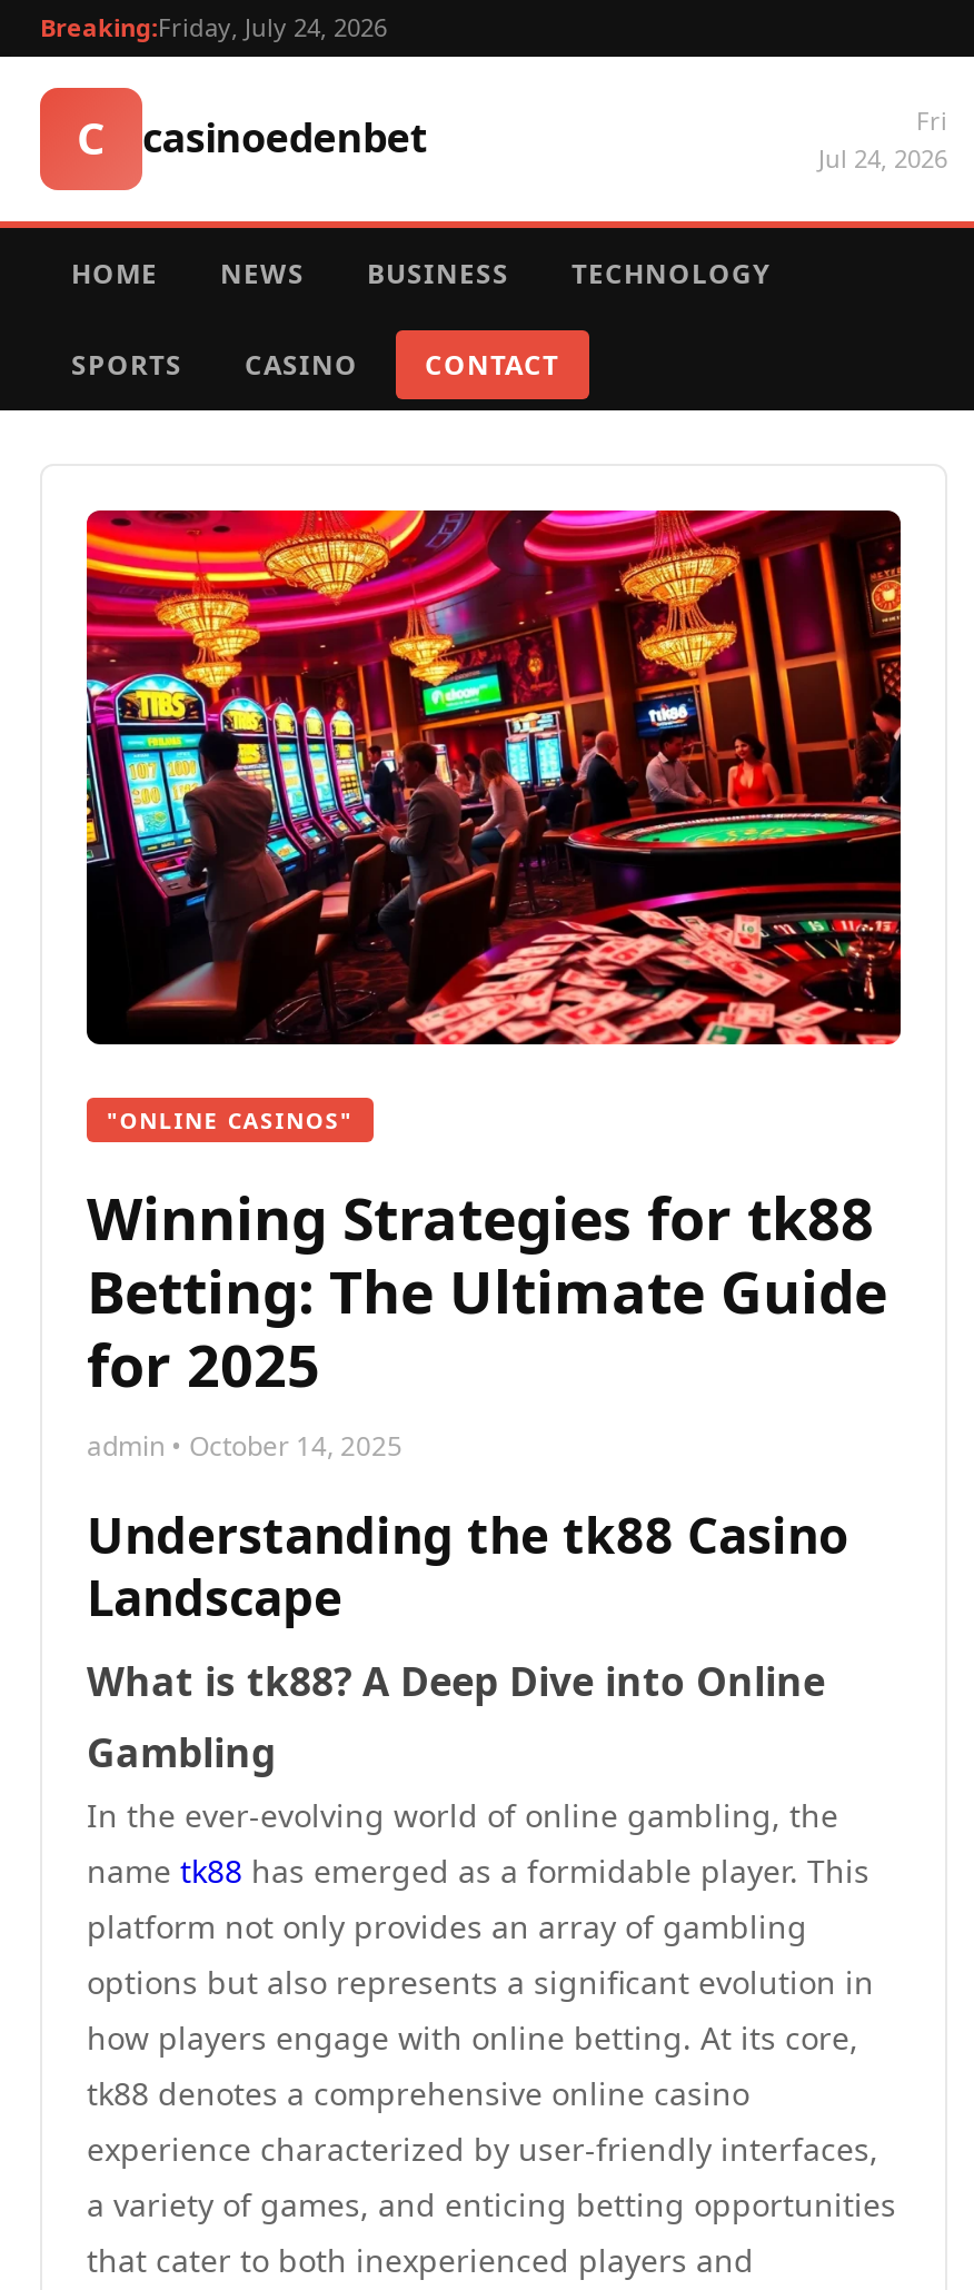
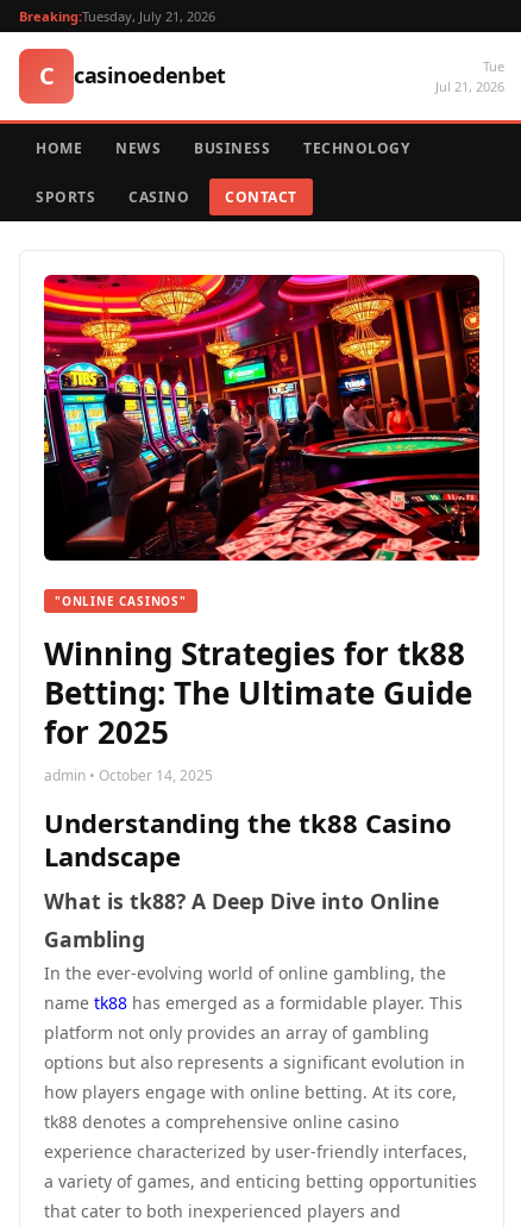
- Breaking:Friday, July 24, 2026
+ Breaking:Tuesday, July 21, 2026

- Fri
- Jul 24, 2026
+ Tue
+ Jul 21, 2026
